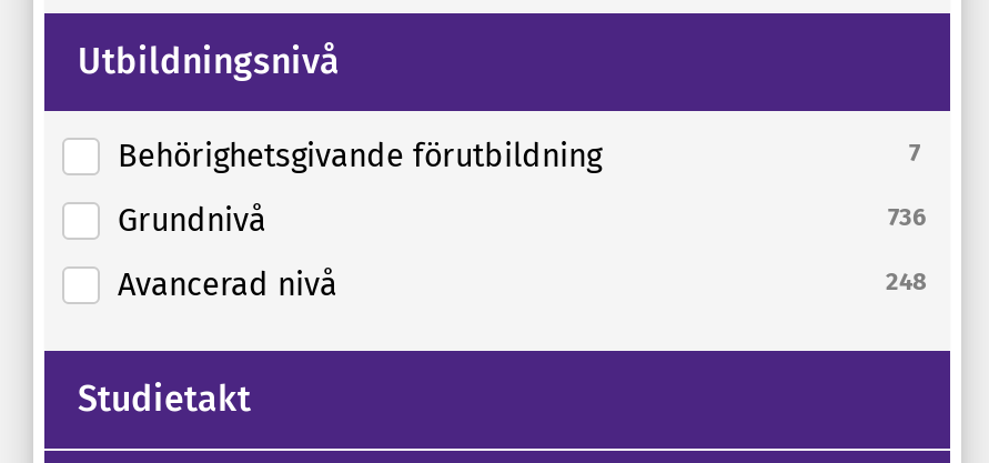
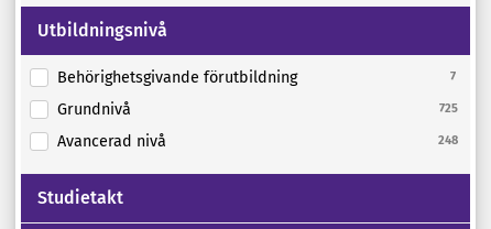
- 736
+ 725
